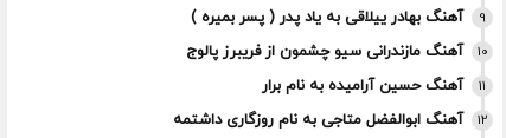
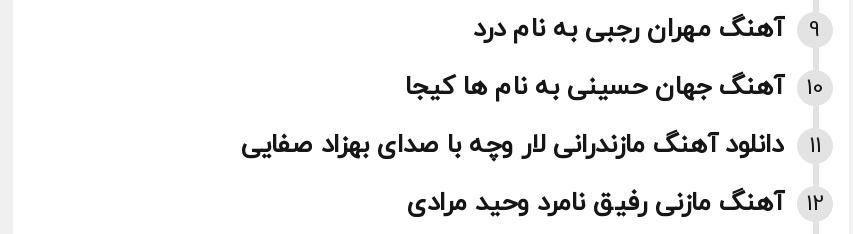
- آهنگ بهادر ییلاقی به یاد پدر ( پسر بمیره )
+ آهنگ مهران رجبی به نام درد

- آهنگ مازندرانی سیو چشمون از فریبرز پالوج
+ آهنگ جهان حسینی به نام ها کیجا

- آهنگ حسین آرامیده به نام برار
+ دانلود آهنگ مازندرانی لار وچه با صدای بهزاد صفایی

- آهنگ ابوالفضل متاجی به نام روزگاری داشتمه
+ آهنگ مازنی رفیق نامرد وحید مرادی
